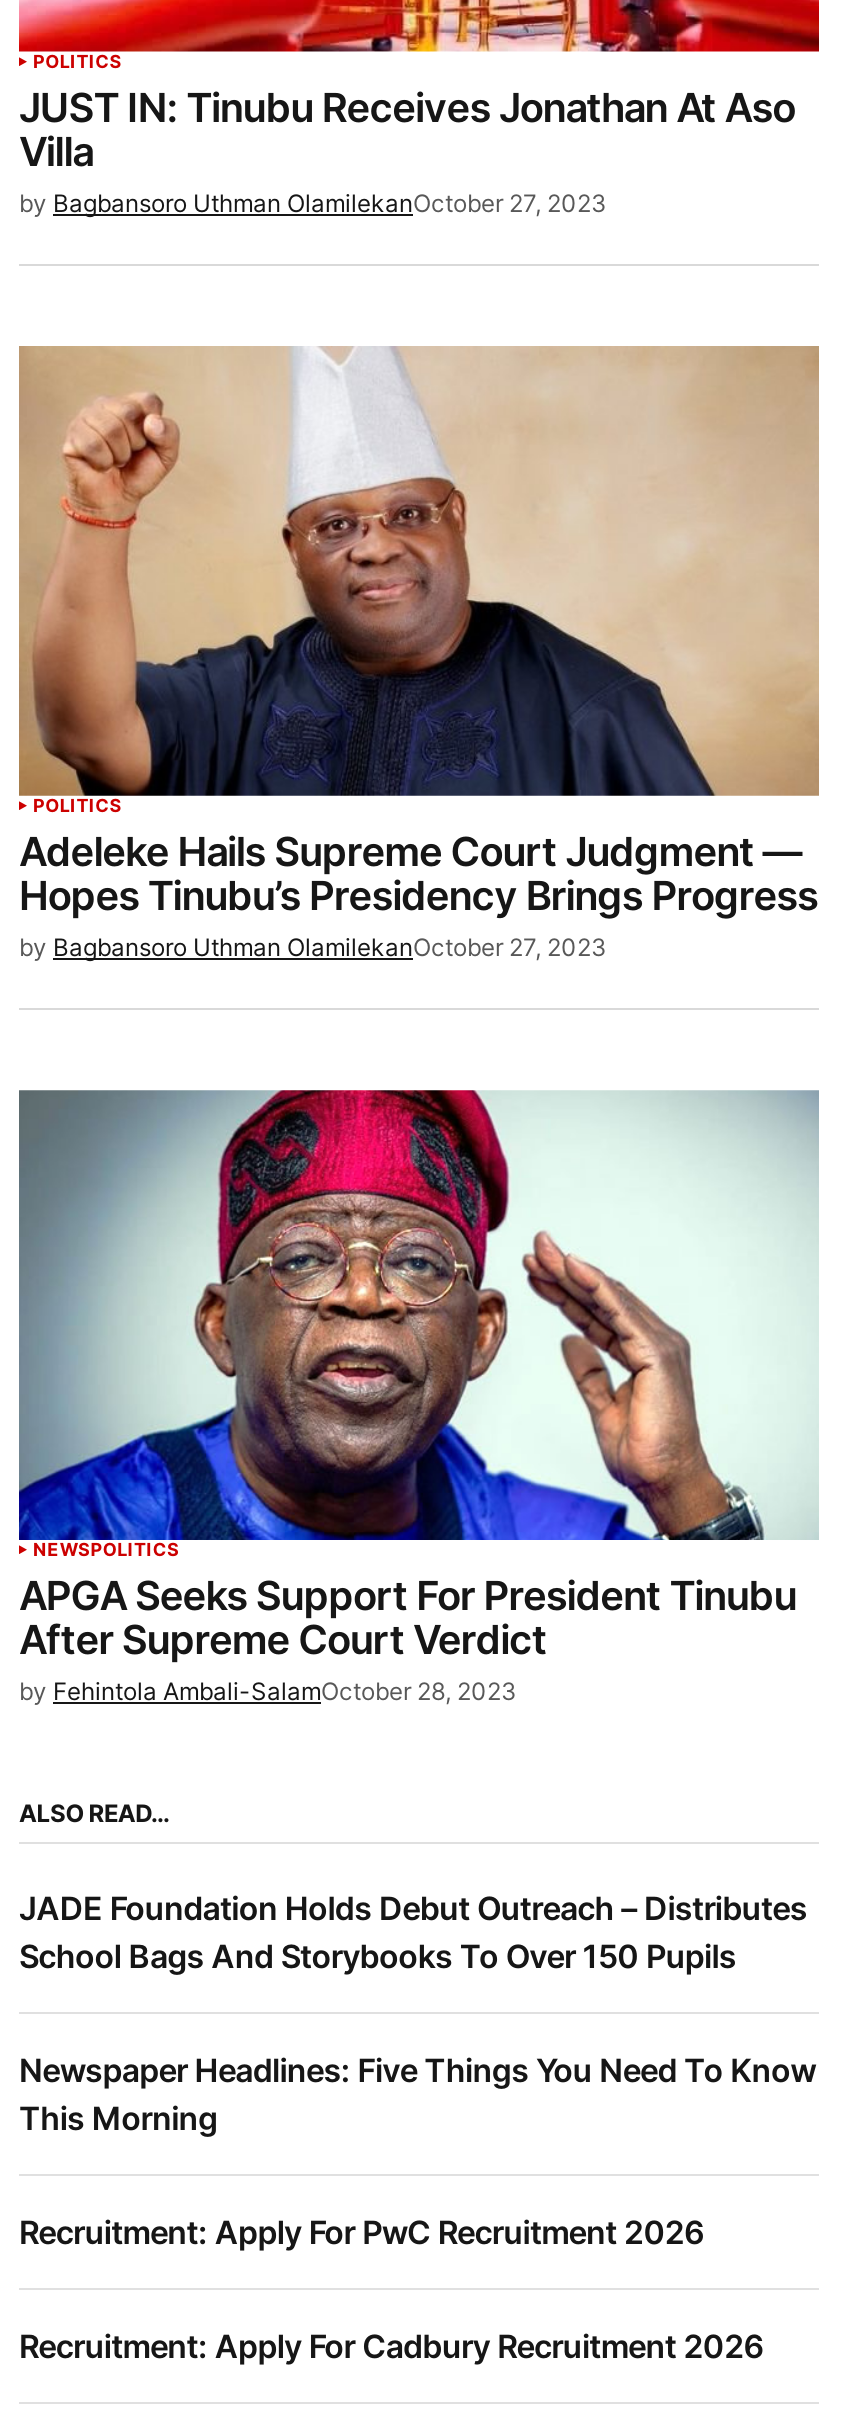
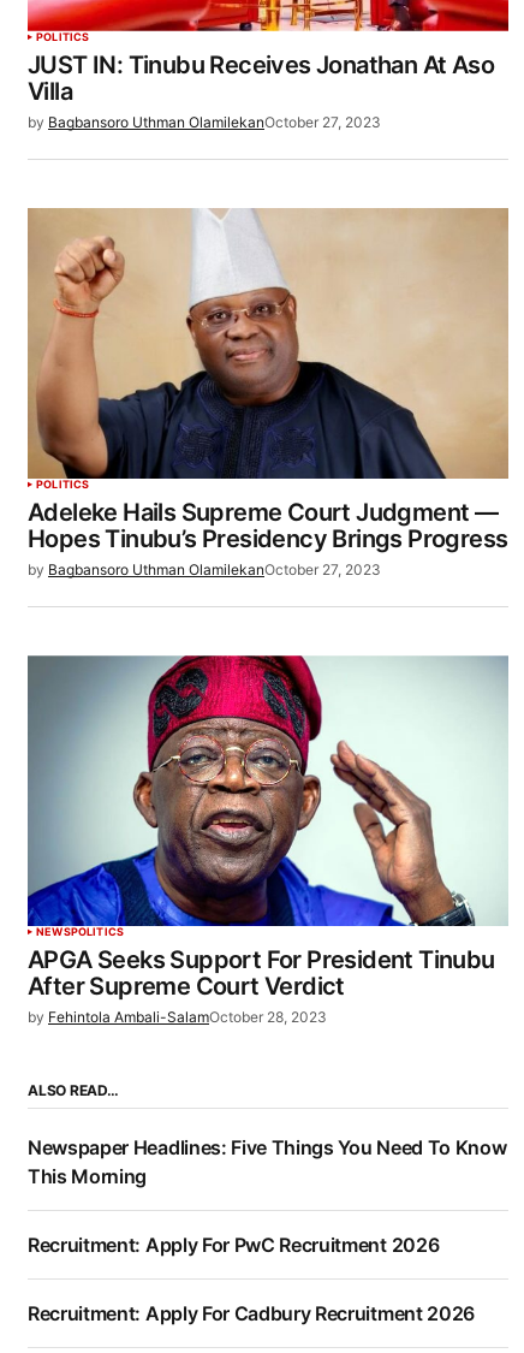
- JADE Foundation Holds Debut Outreach – Distributes
- School Bags And Storybooks To Over 150 Pupils
